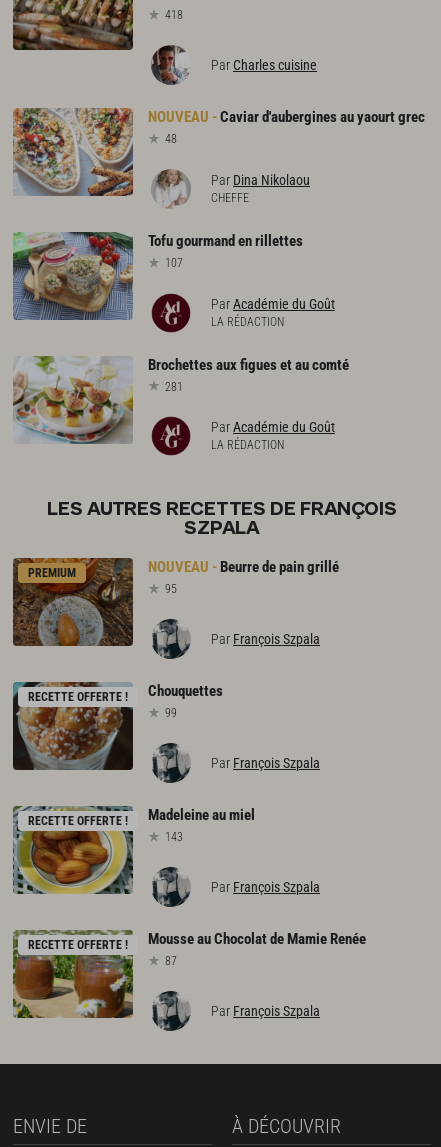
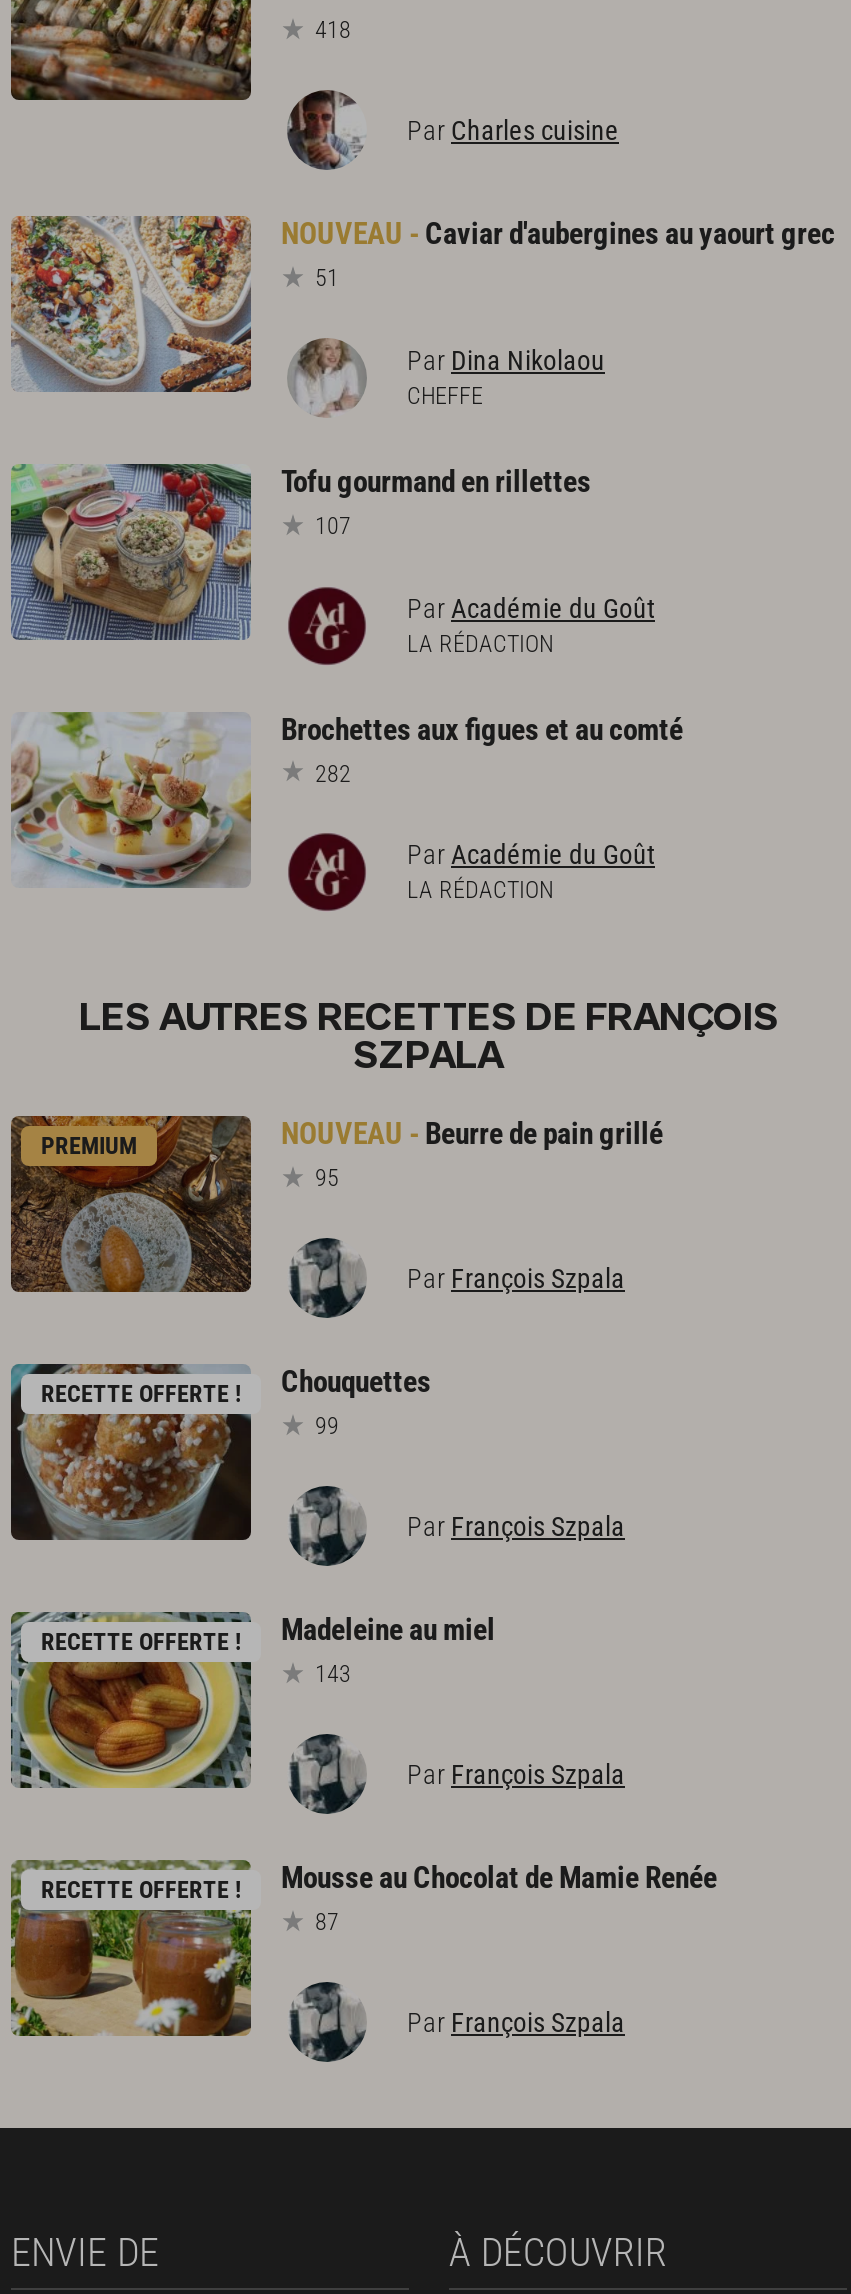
- 48
+ 51

- 281
+ 282
